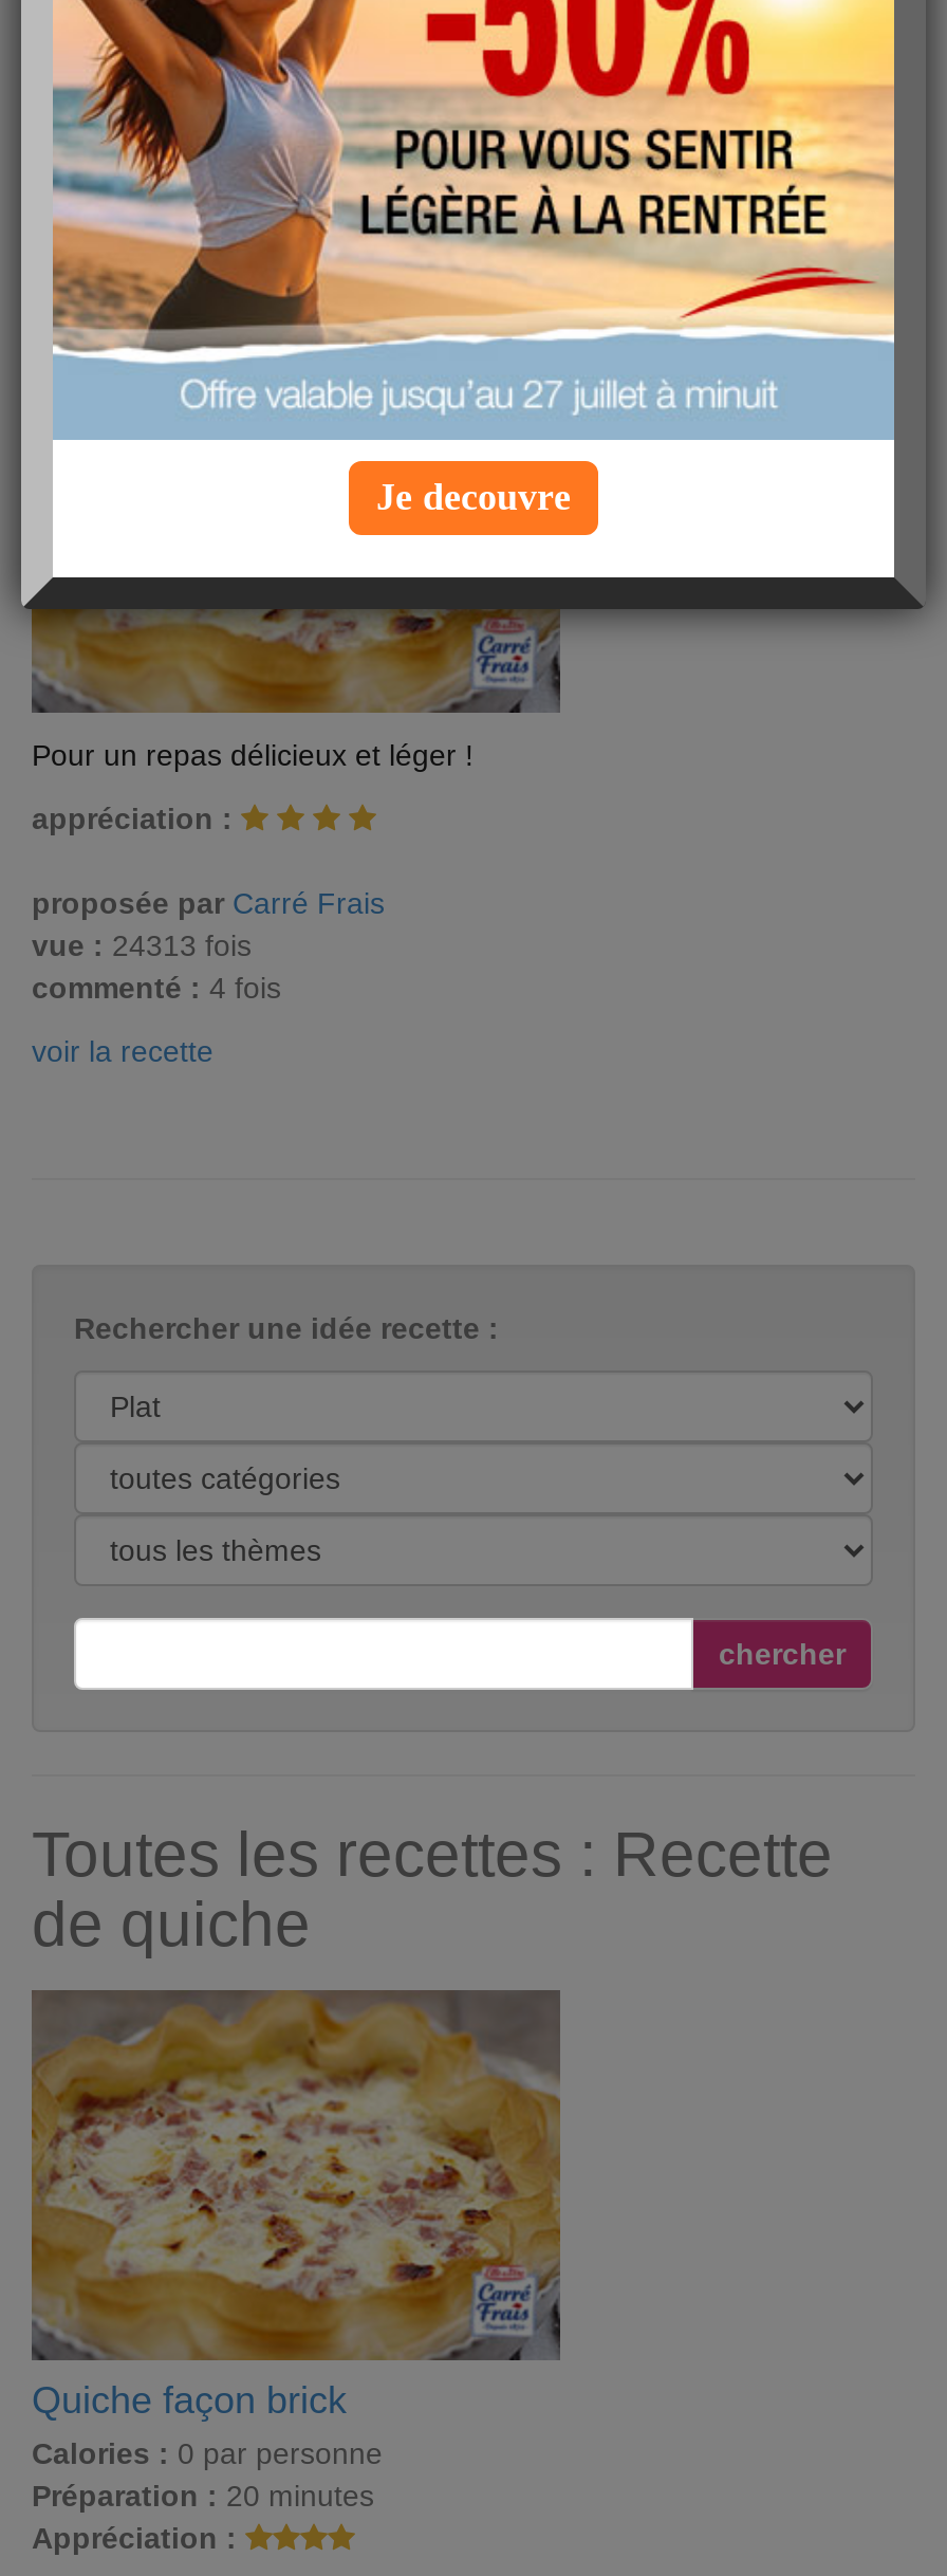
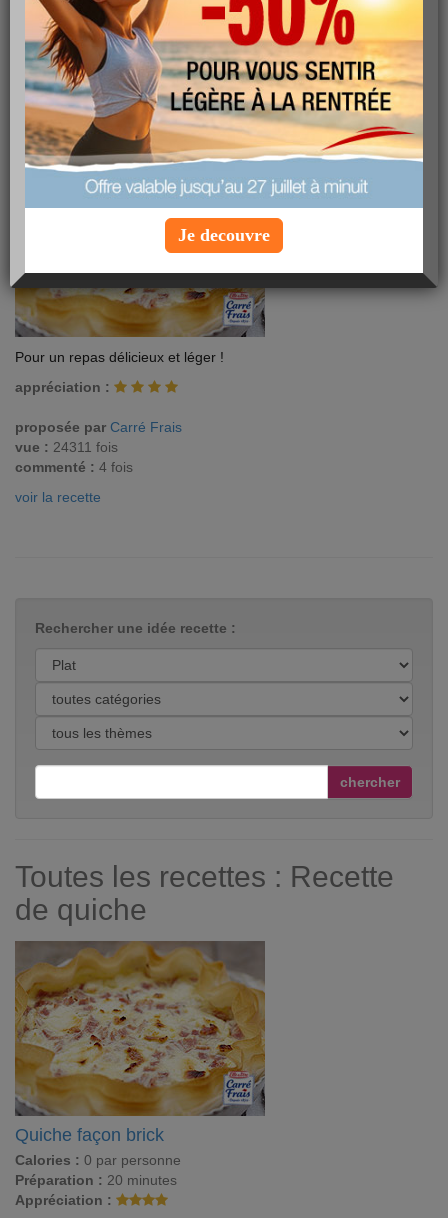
- vue : 24313 fois
+ vue : 24311 fois
